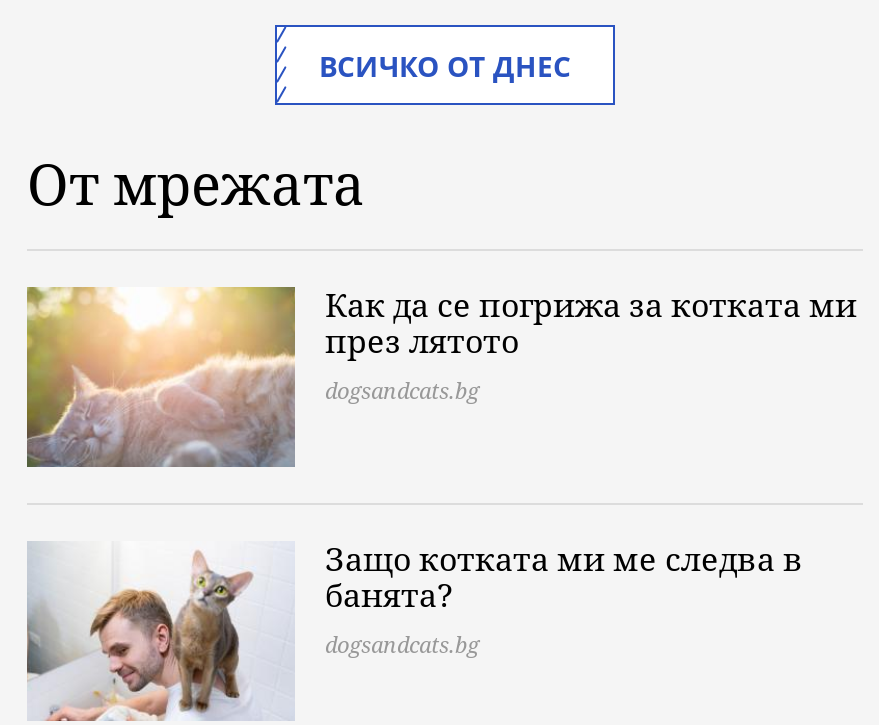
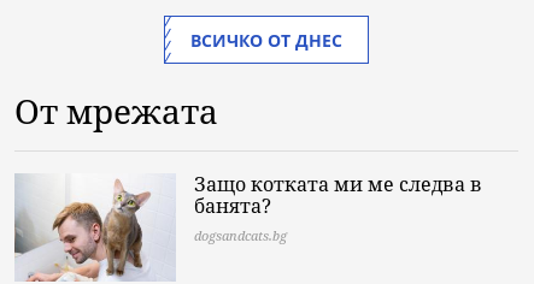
- [image]
- Как да се погрижа за котката ми
- през лятото
- dogsandcats.bg
